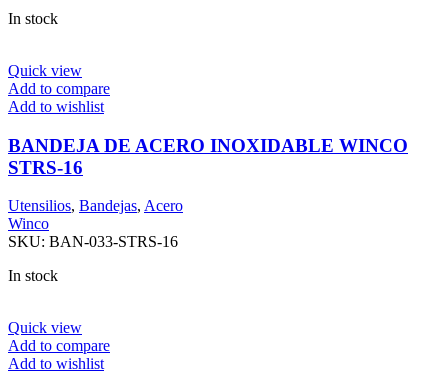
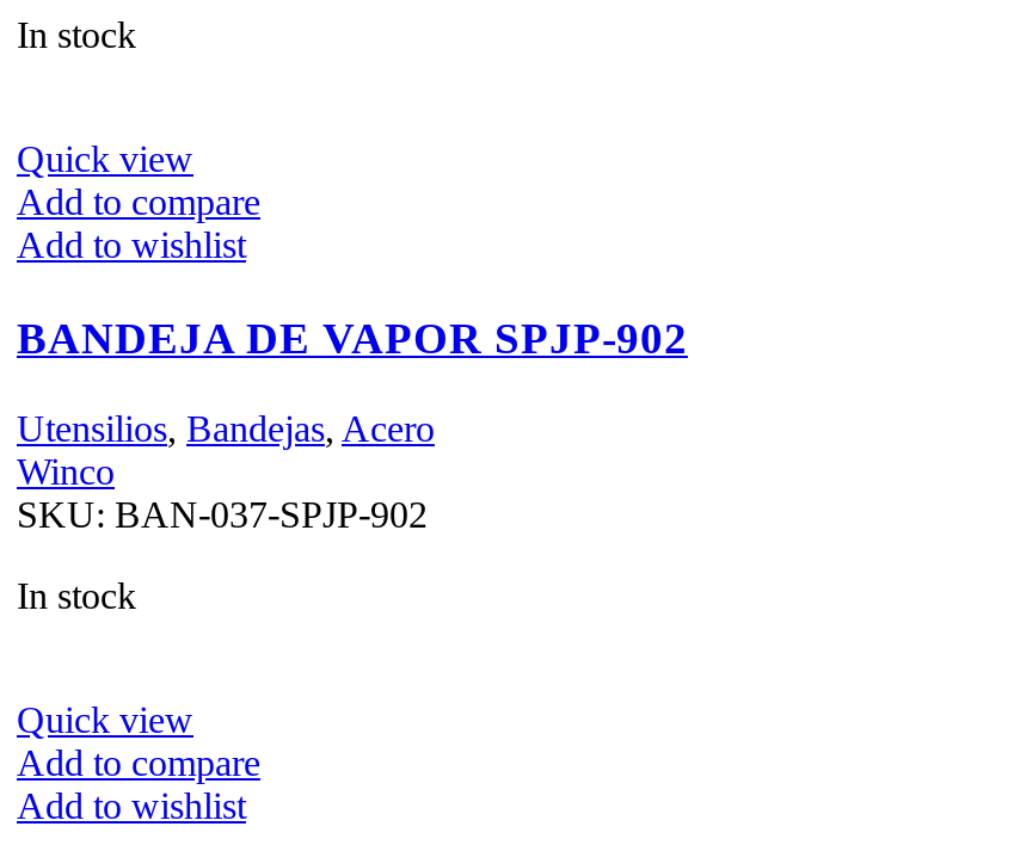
- BANDEJA DE ACERO INOXIDABLE WINCO
- STRS-16
+ BANDEJA DE VAPOR SPJP-902

- SKU: BAN-033-STRS-16
+ SKU: BAN-037-SPJP-902
